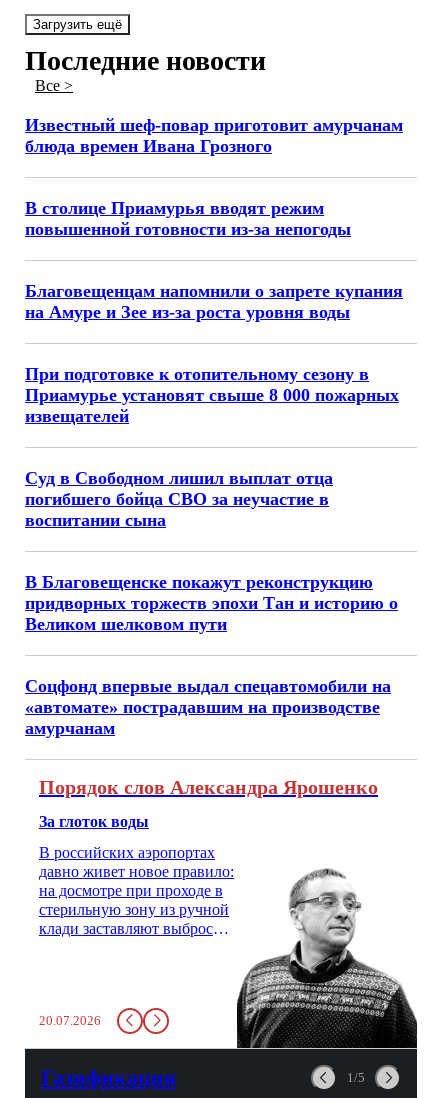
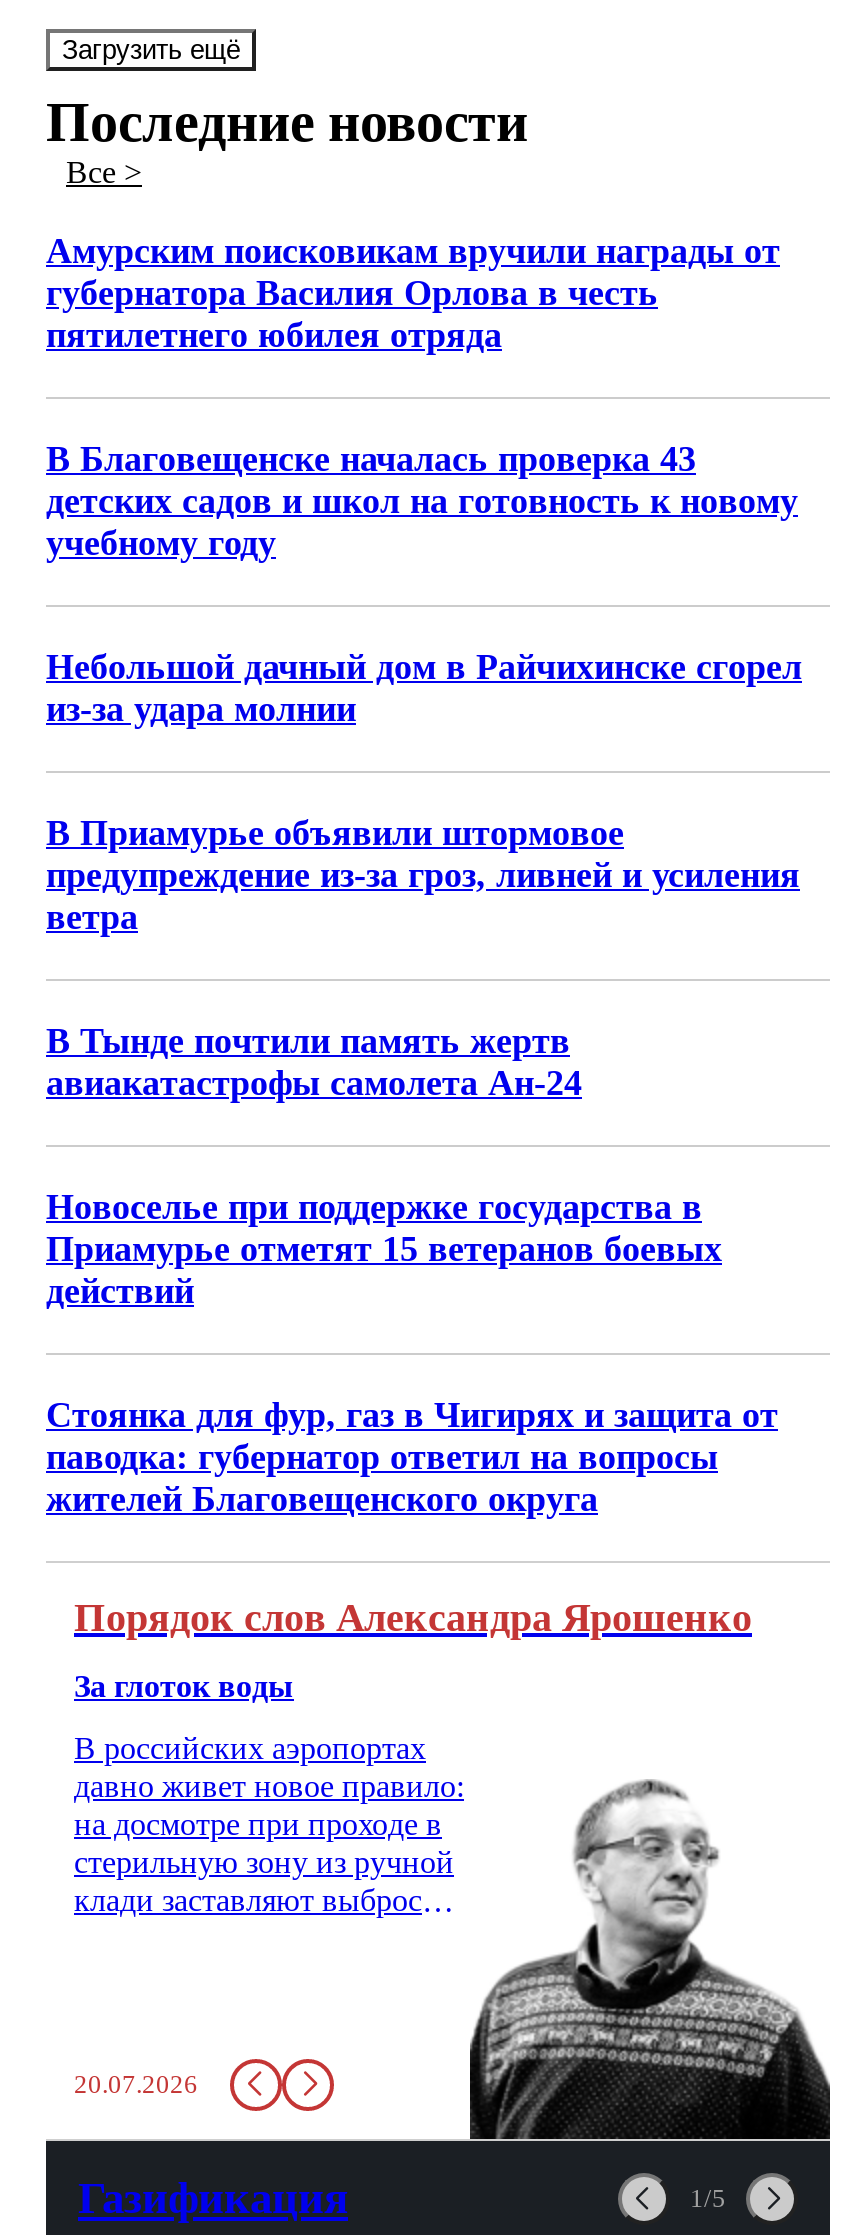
- Известный шеф-повар приготовит амурчанам
- блюда времен Ивана Грозного
+ Амурским поисковикам вручили награды от
+ губернатора Василия Орлова в честь
+ пятилетнего юбилея отряда

- В столице Приамурья вводят режим
- повышенной готовности из-за непогоды
+ В Благовещенске началась проверка 43
+ детских садов и школ на готовность к новому
+ учебному году

- Благовещенцам напомнили о запрете купания
- на Амуре и Зее из-за роста уровня воды
+ Небольшой дачный дом в Райчихинске сгорел
+ из-за удара молнии

- При подготовке к отопительному сезону в
- Приамурье установят свыше 8 000 пожарных
- извещателей
+ В Приамурье объявили штормовое
+ предупреждение из-за гроз, ливней и усиления
+ ветра

- Суд в Свободном лишил выплат отца
- погибшего бойца СВО за неучастие в
- воспитании сына
+ В Тынде почтили память жертв
+ авиакатастрофы самолета Ан-24

- В Благовещенске покажут реконструкцию
- придворных торжеств эпохи Тан и историю о
- Великом шелковом пути
+ Новоселье при поддержке государства в
+ Приамурье отметят 15 ветеранов боевых
+ действий

- Соцфонд впервые выдал спецавтомобили на
- «автомате» пострадавшим на производстве
- амурчанам
+ Стоянка для фур, газ в Чигирях и защита от
+ паводка: губернатор ответил на вопросы
+ жителей Благовещенского округа
